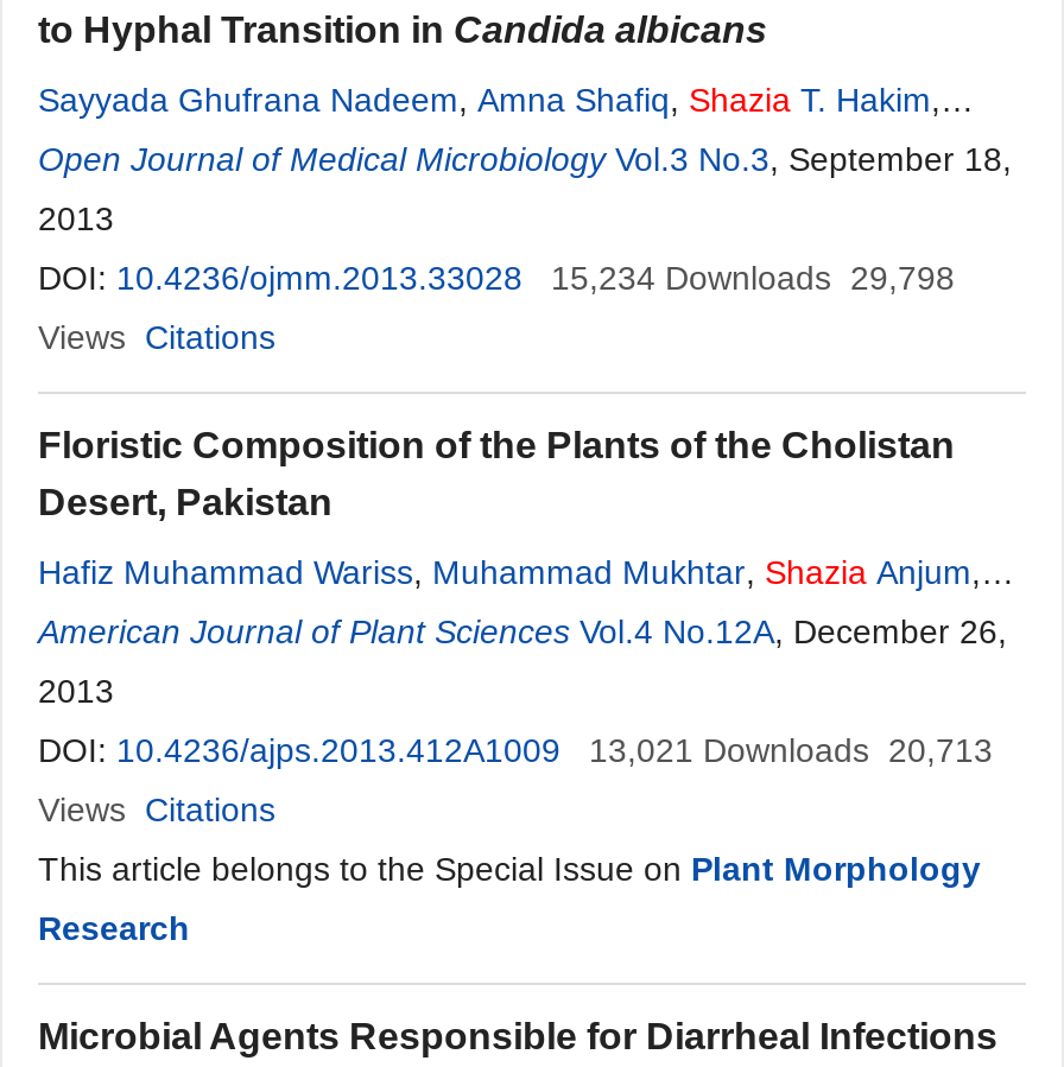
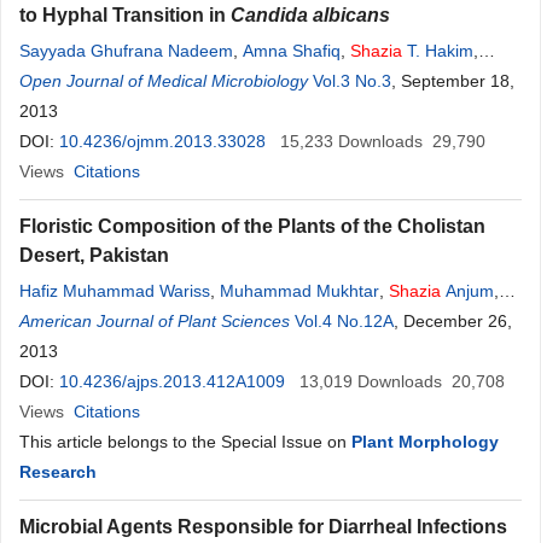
- DOI: 10.4236/ojmm.2013.33028 15,234 Downloads 29,798
+ DOI: 10.4236/ojmm.2013.33028 15,233 Downloads 29,790

- DOI: 10.4236/ajps.2013.412A1009 13,021 Downloads 20,713
+ DOI: 10.4236/ajps.2013.412A1009 13,019 Downloads 20,708
